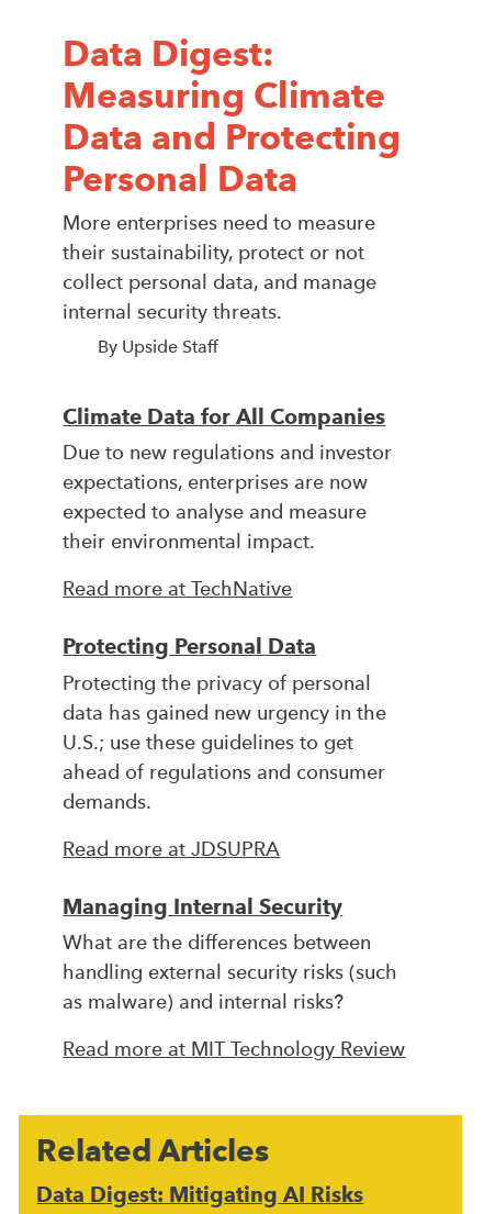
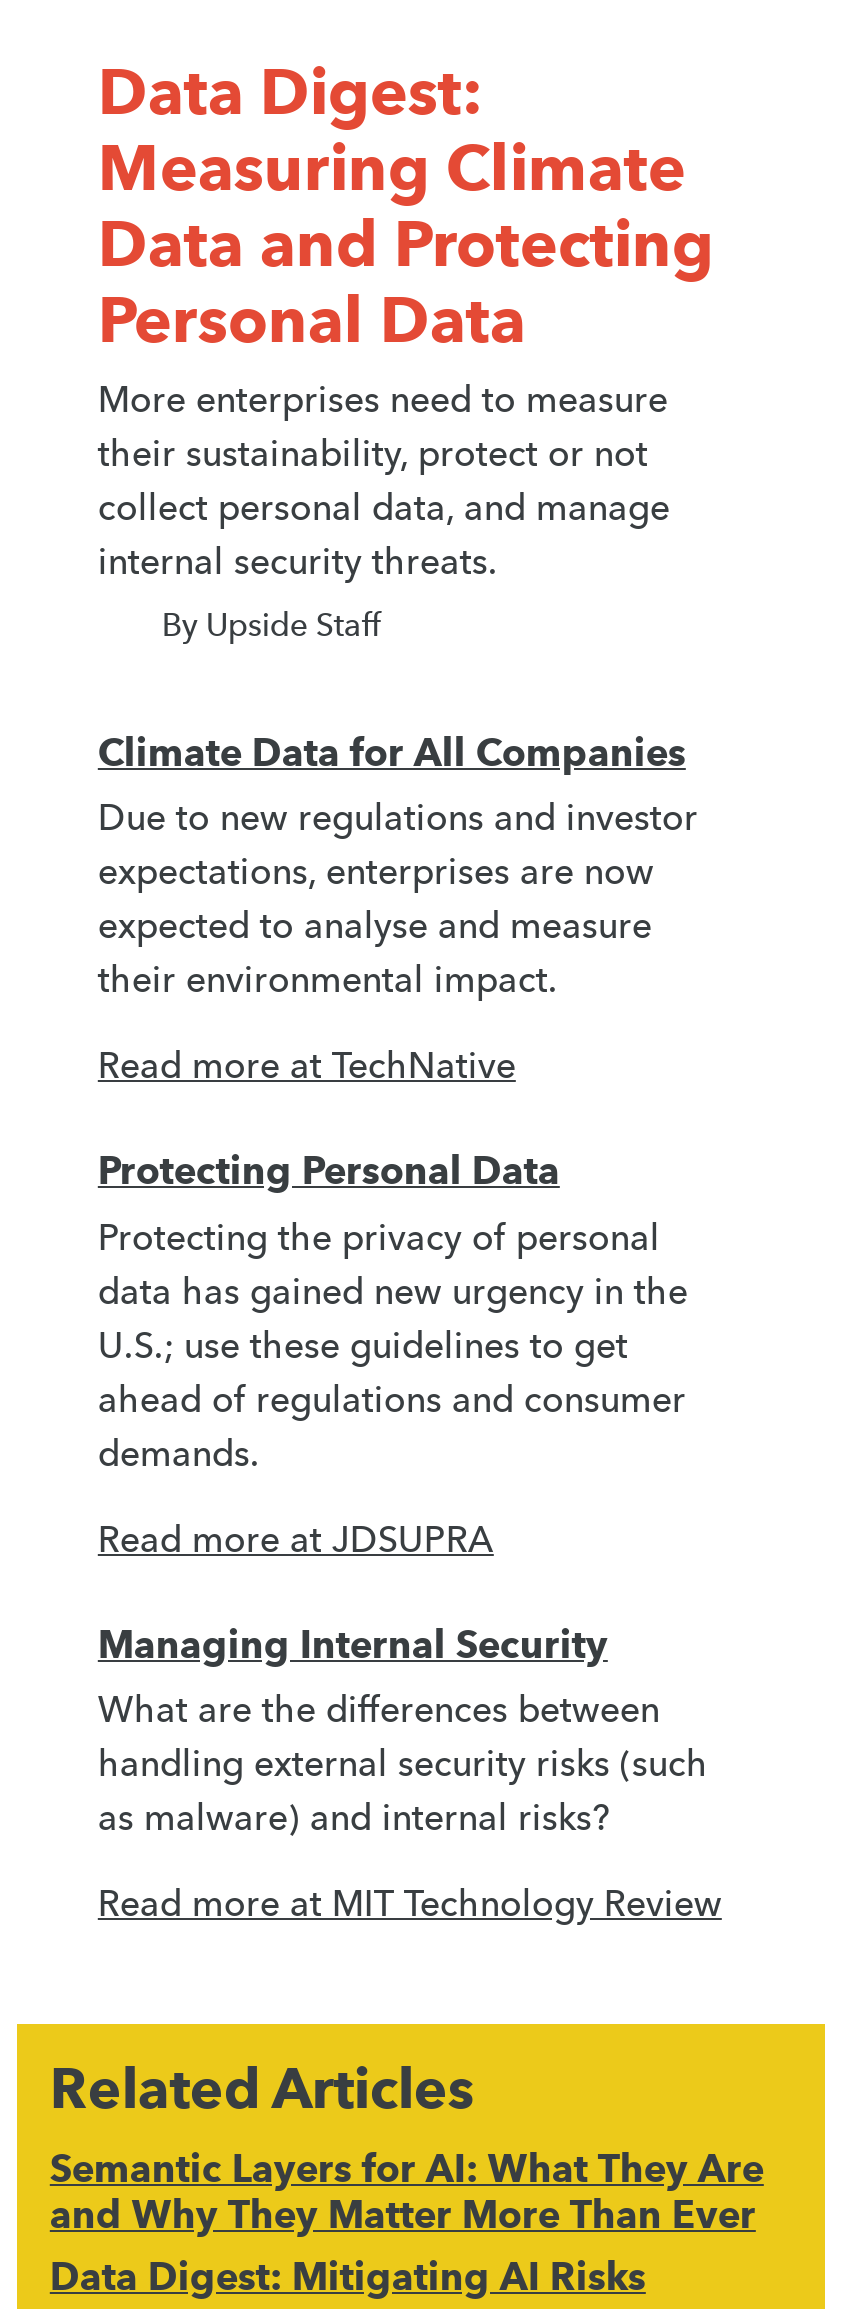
+ Semantic Layers for AI: What They Are
+ and Why They Matter More Than Ever
